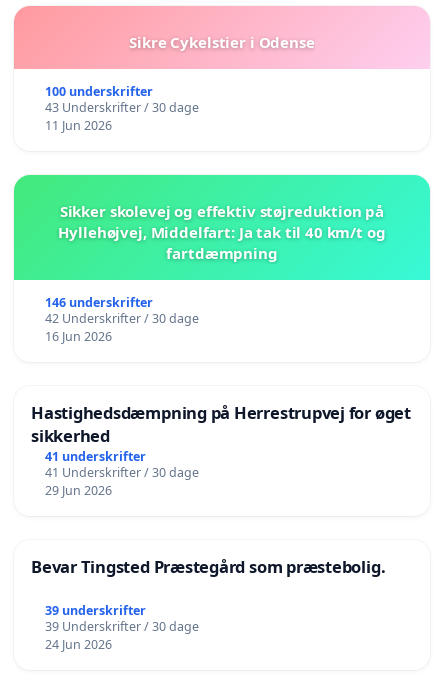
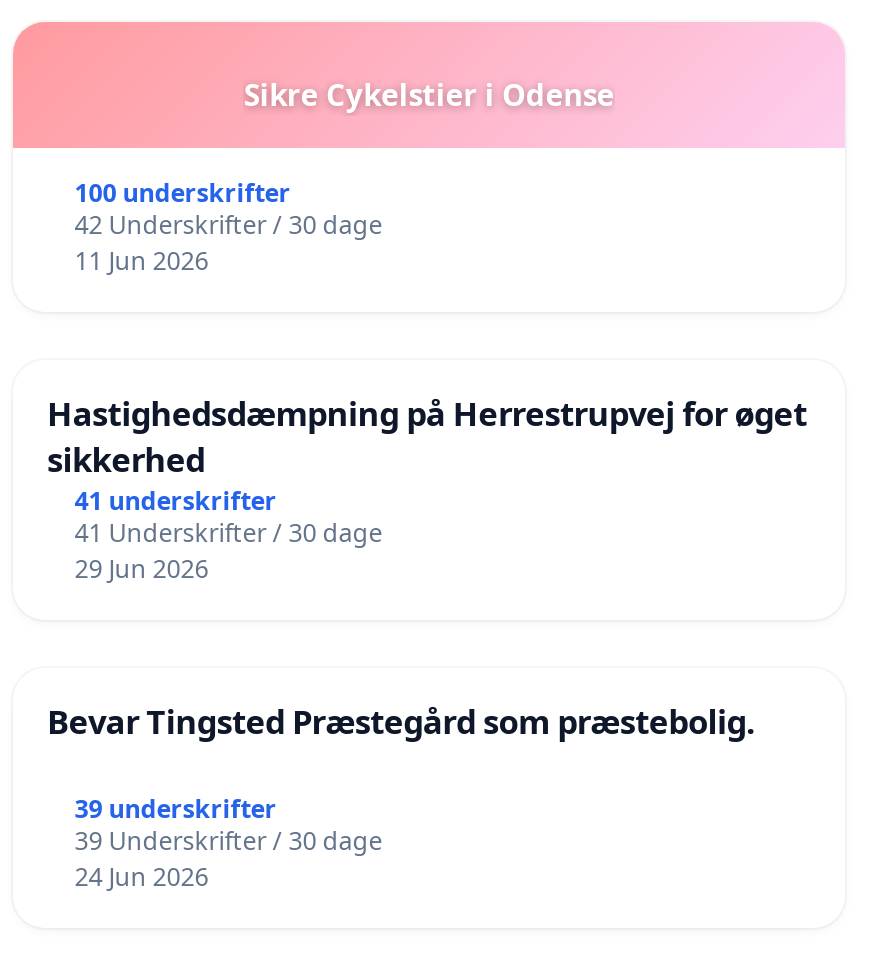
- 43 Underskrifter / 30 dage

- [image]
- Sikker skolevej og effektiv støjreduktion på
- Hyllehøjvej, Middelfart: Ja tak til 40 km/t og
- fartdæmpning
- 146 underskrifter
- 16 Jun 2026

moved up: 42 Underskrifter / 30 dage
